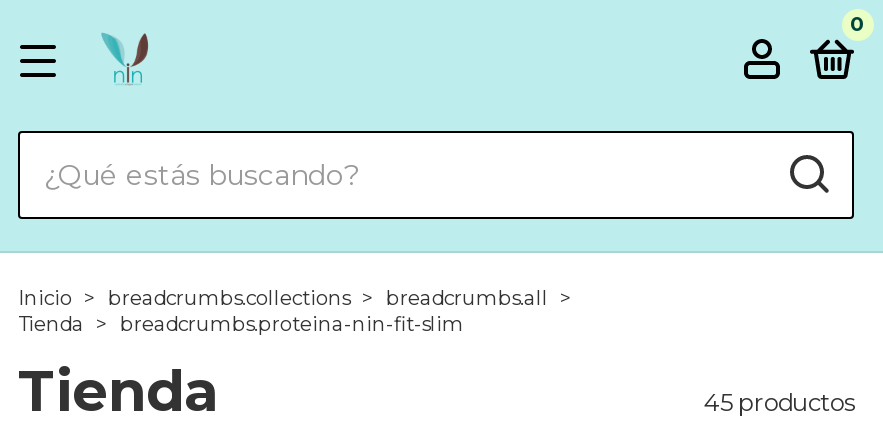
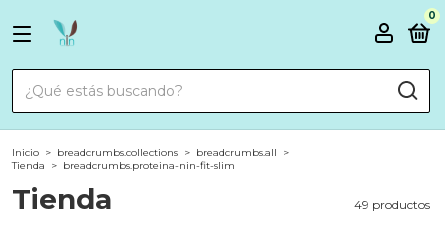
- 45 productos
+ 49 productos
